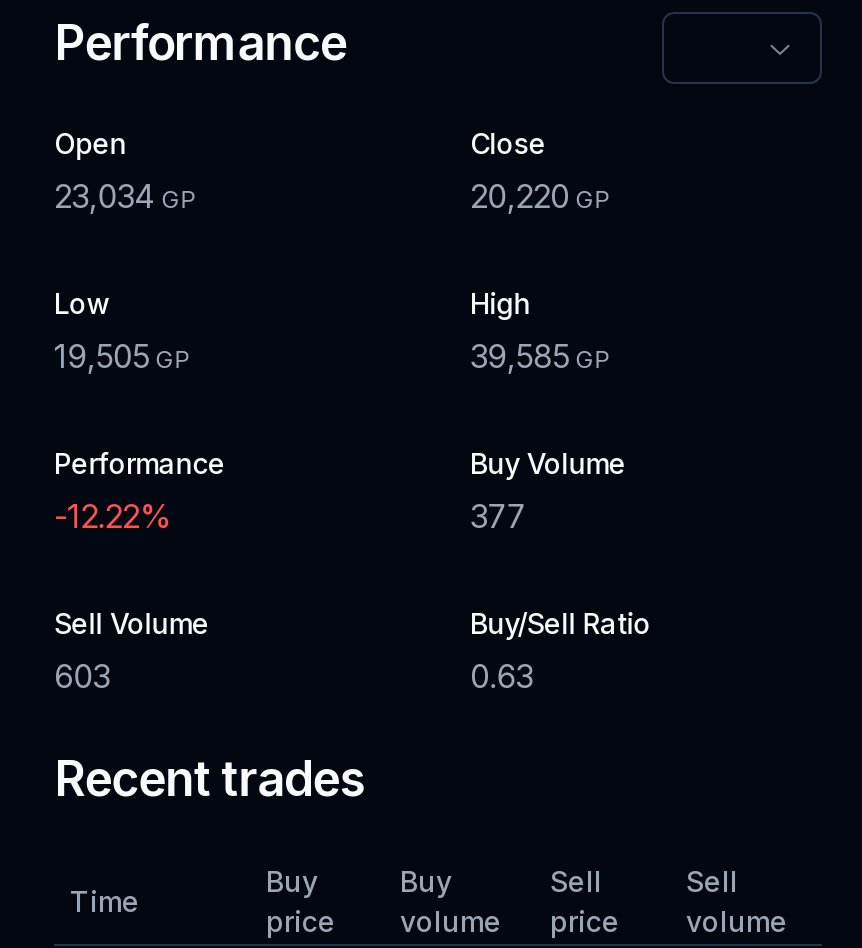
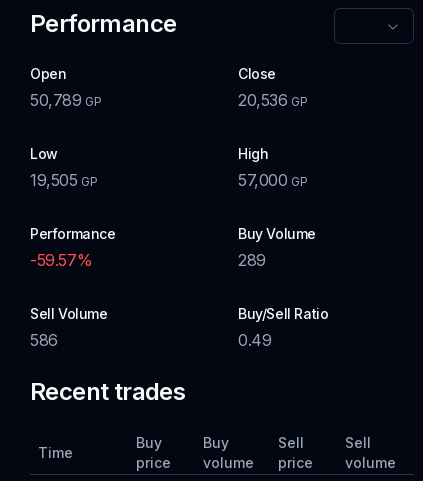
- 23,034 GP
+ 50,789 GP

- 20,220 GP
+ 20,536 GP

- 39,585 GP
+ 57,000 GP

- -12.22%
+ -59.57%

- 377
+ 289

- 603
+ 586

- 0.63
+ 0.49
